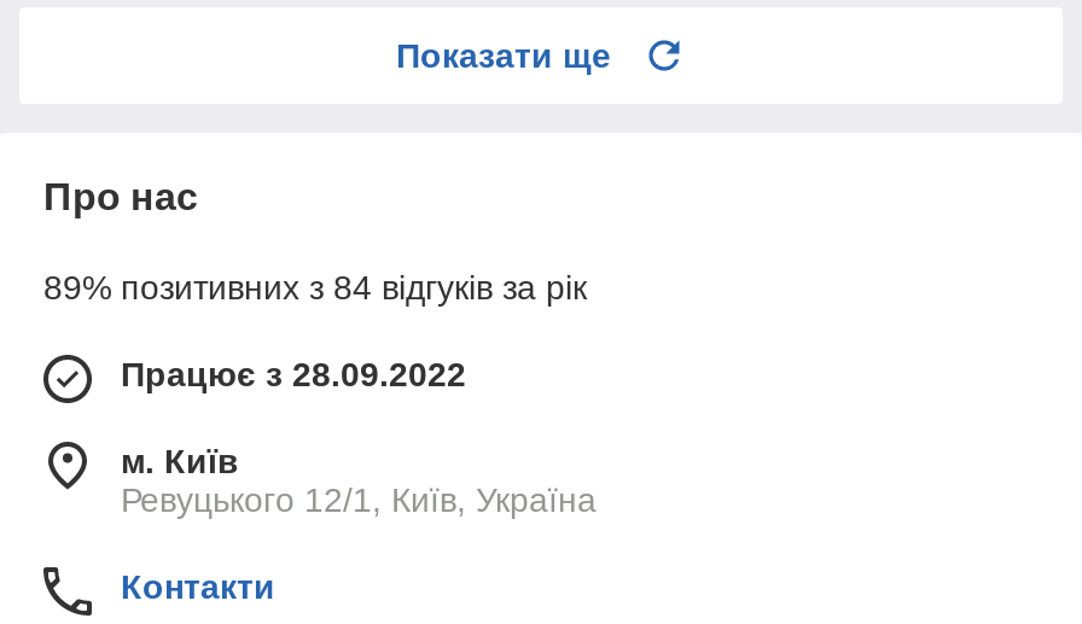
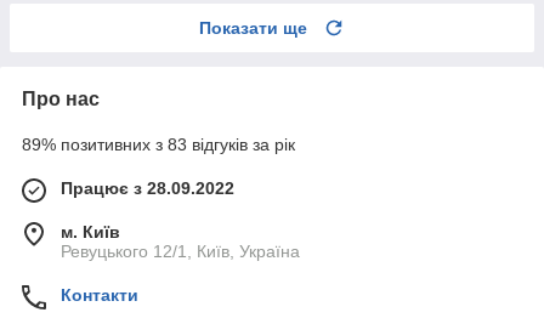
- 89% позитивних з 84 відгуків за рік
+ 89% позитивних з 83 відгуків за рік
